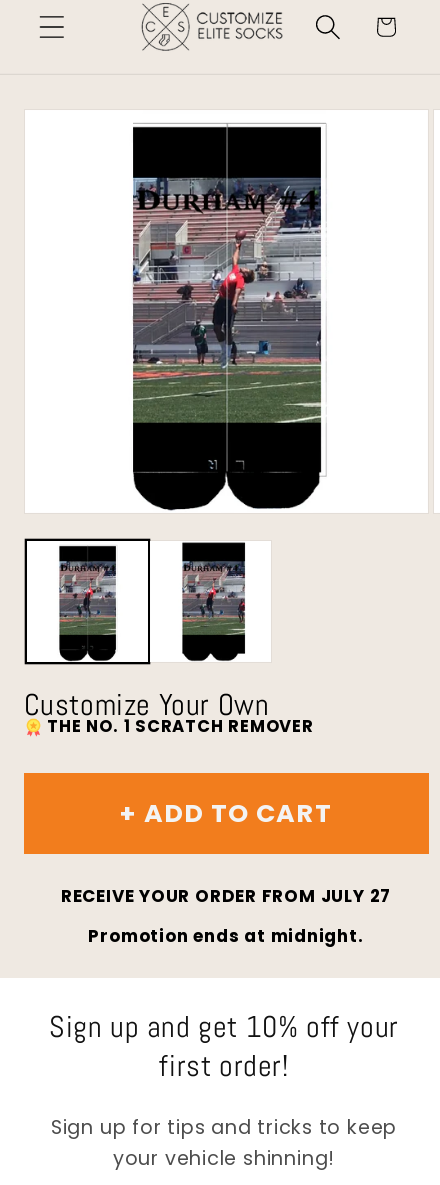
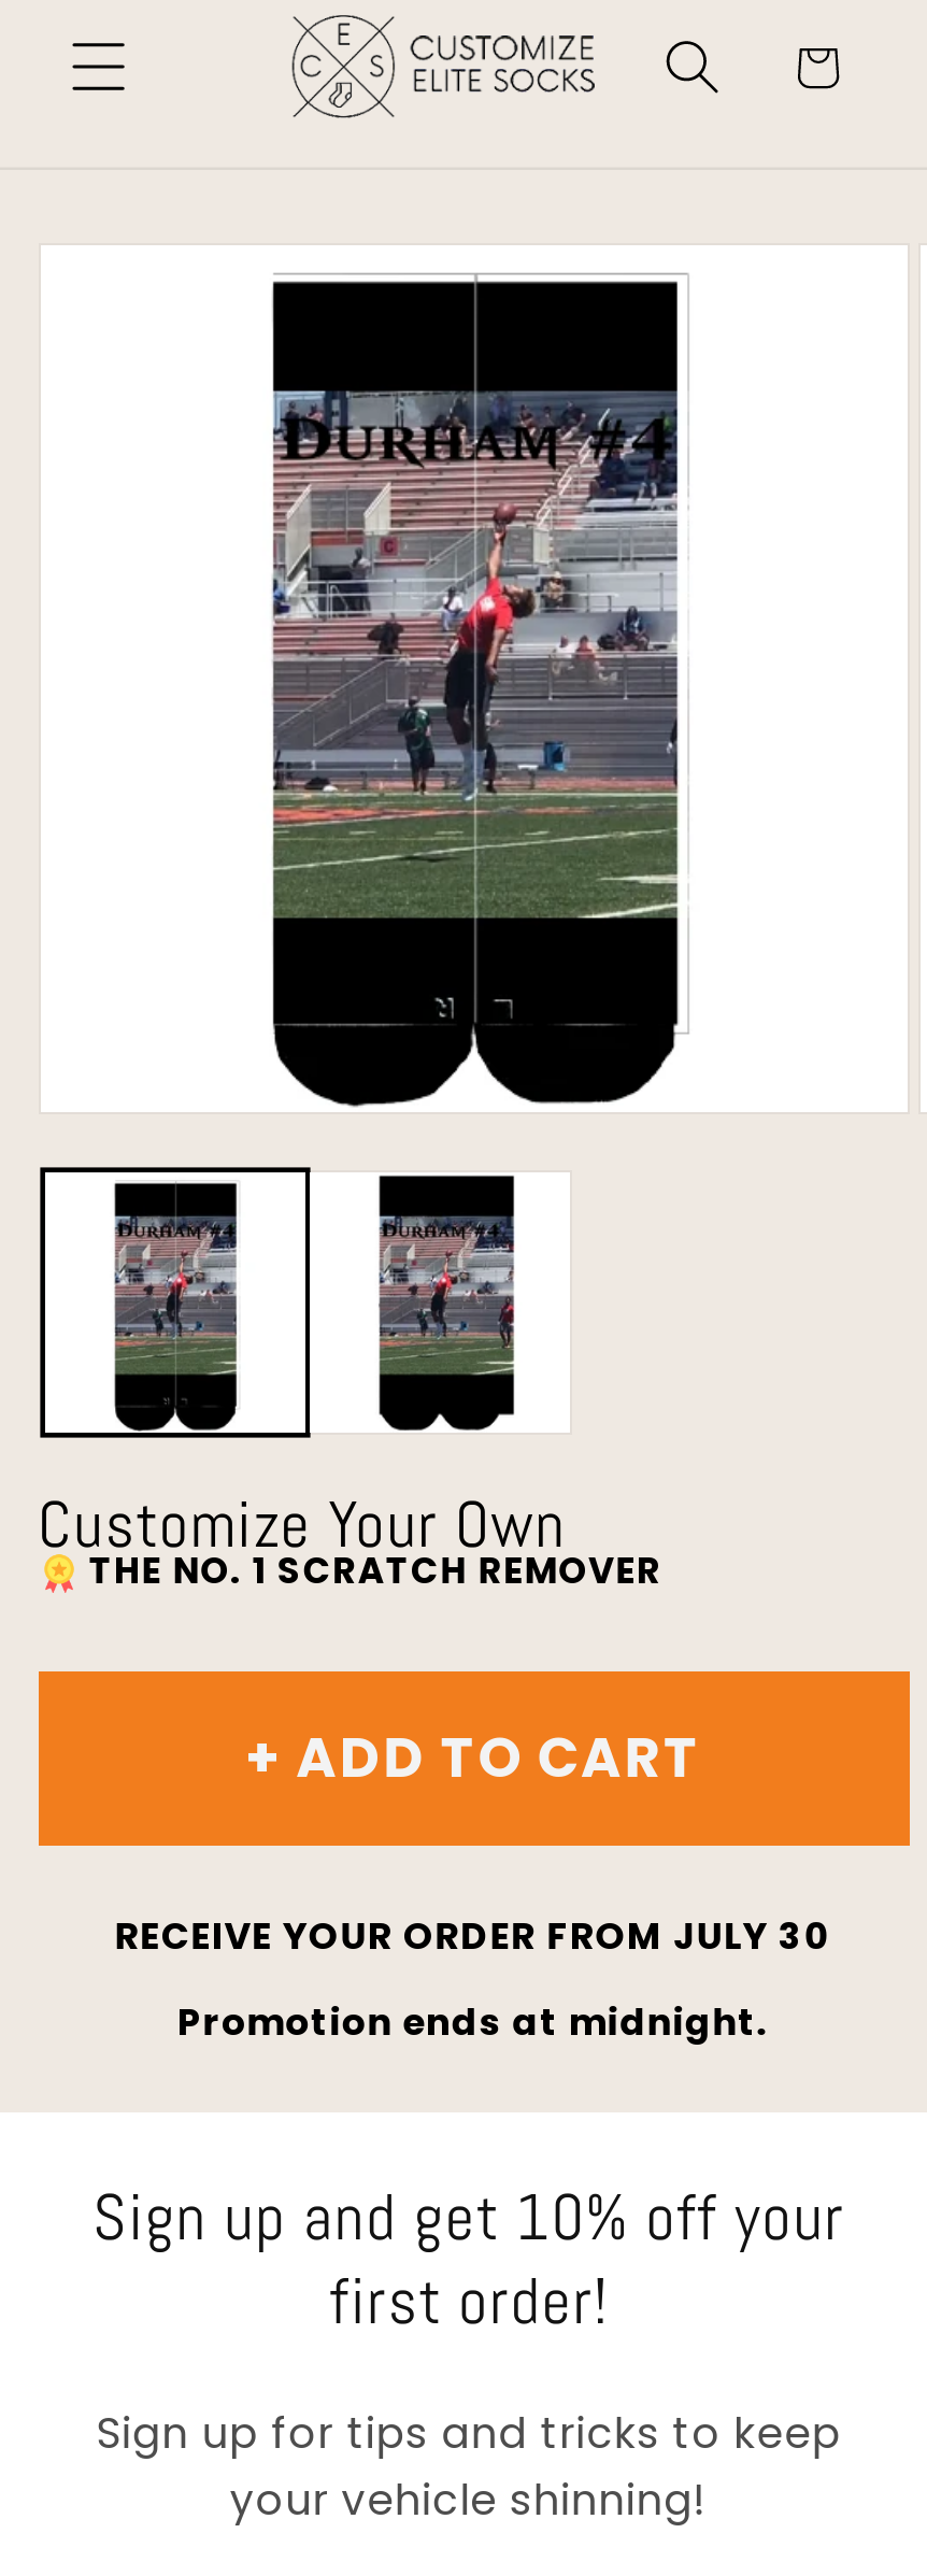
- RECEIVE YOUR ORDER FROM JULY 27
+ RECEIVE YOUR ORDER FROM JULY 30
